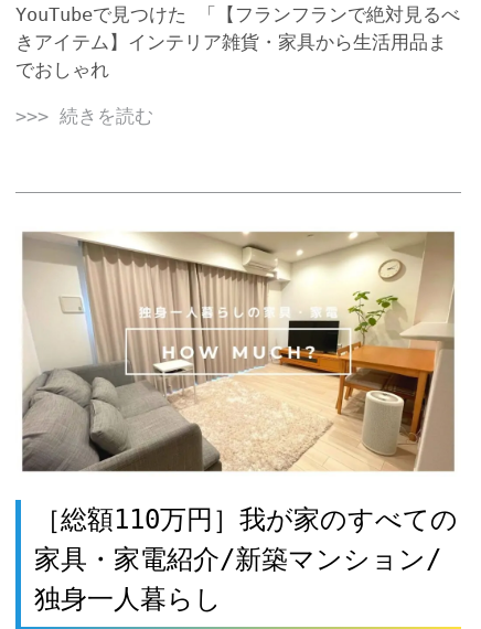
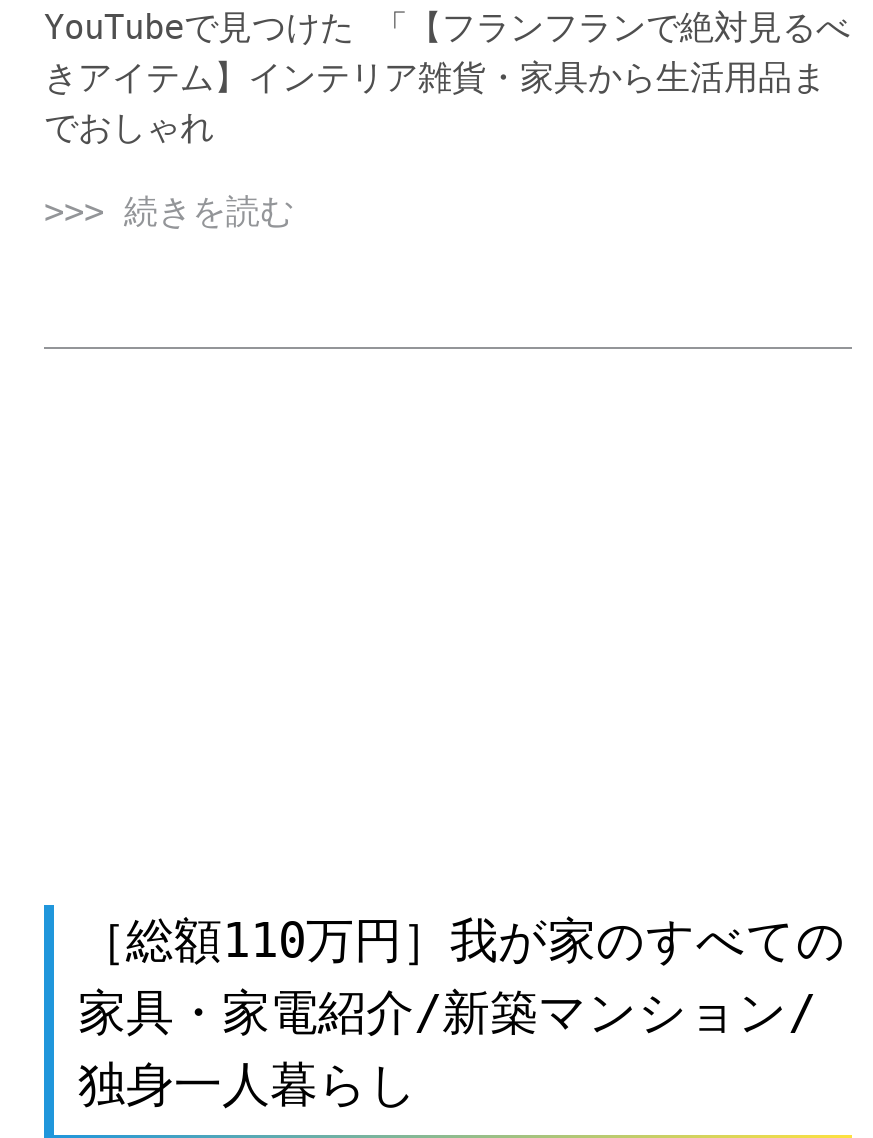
- [image]
